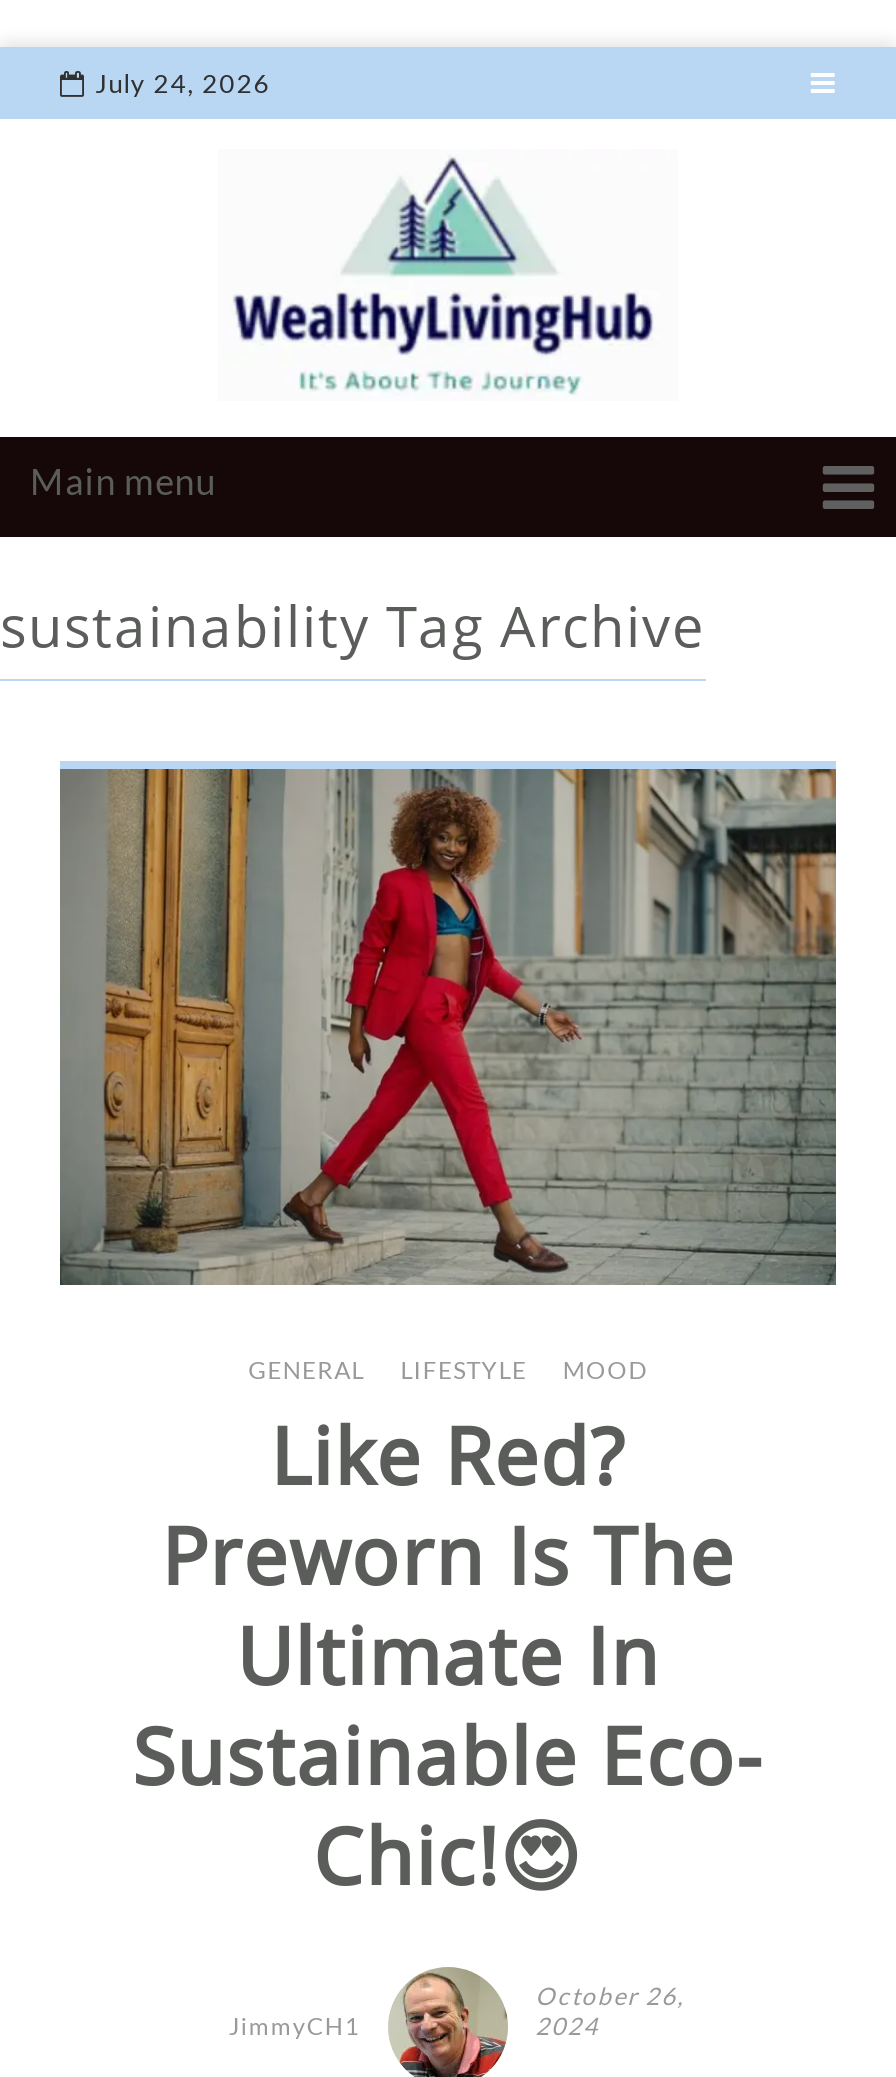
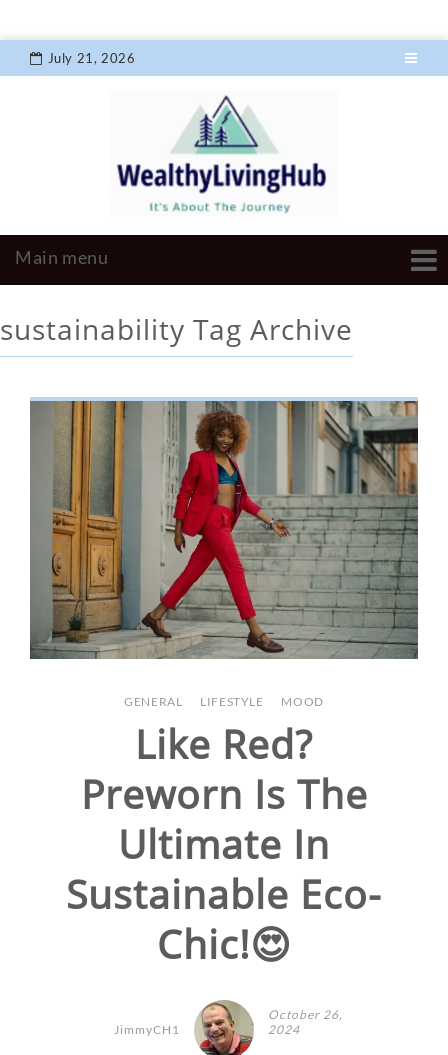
- July 24, 2026
+ July 21, 2026
